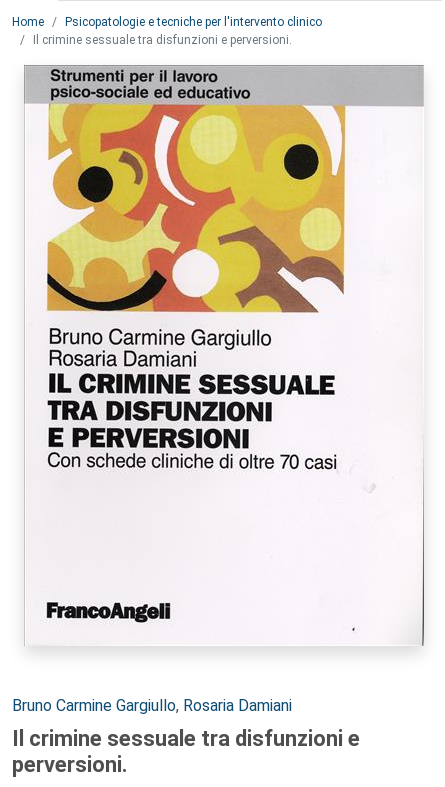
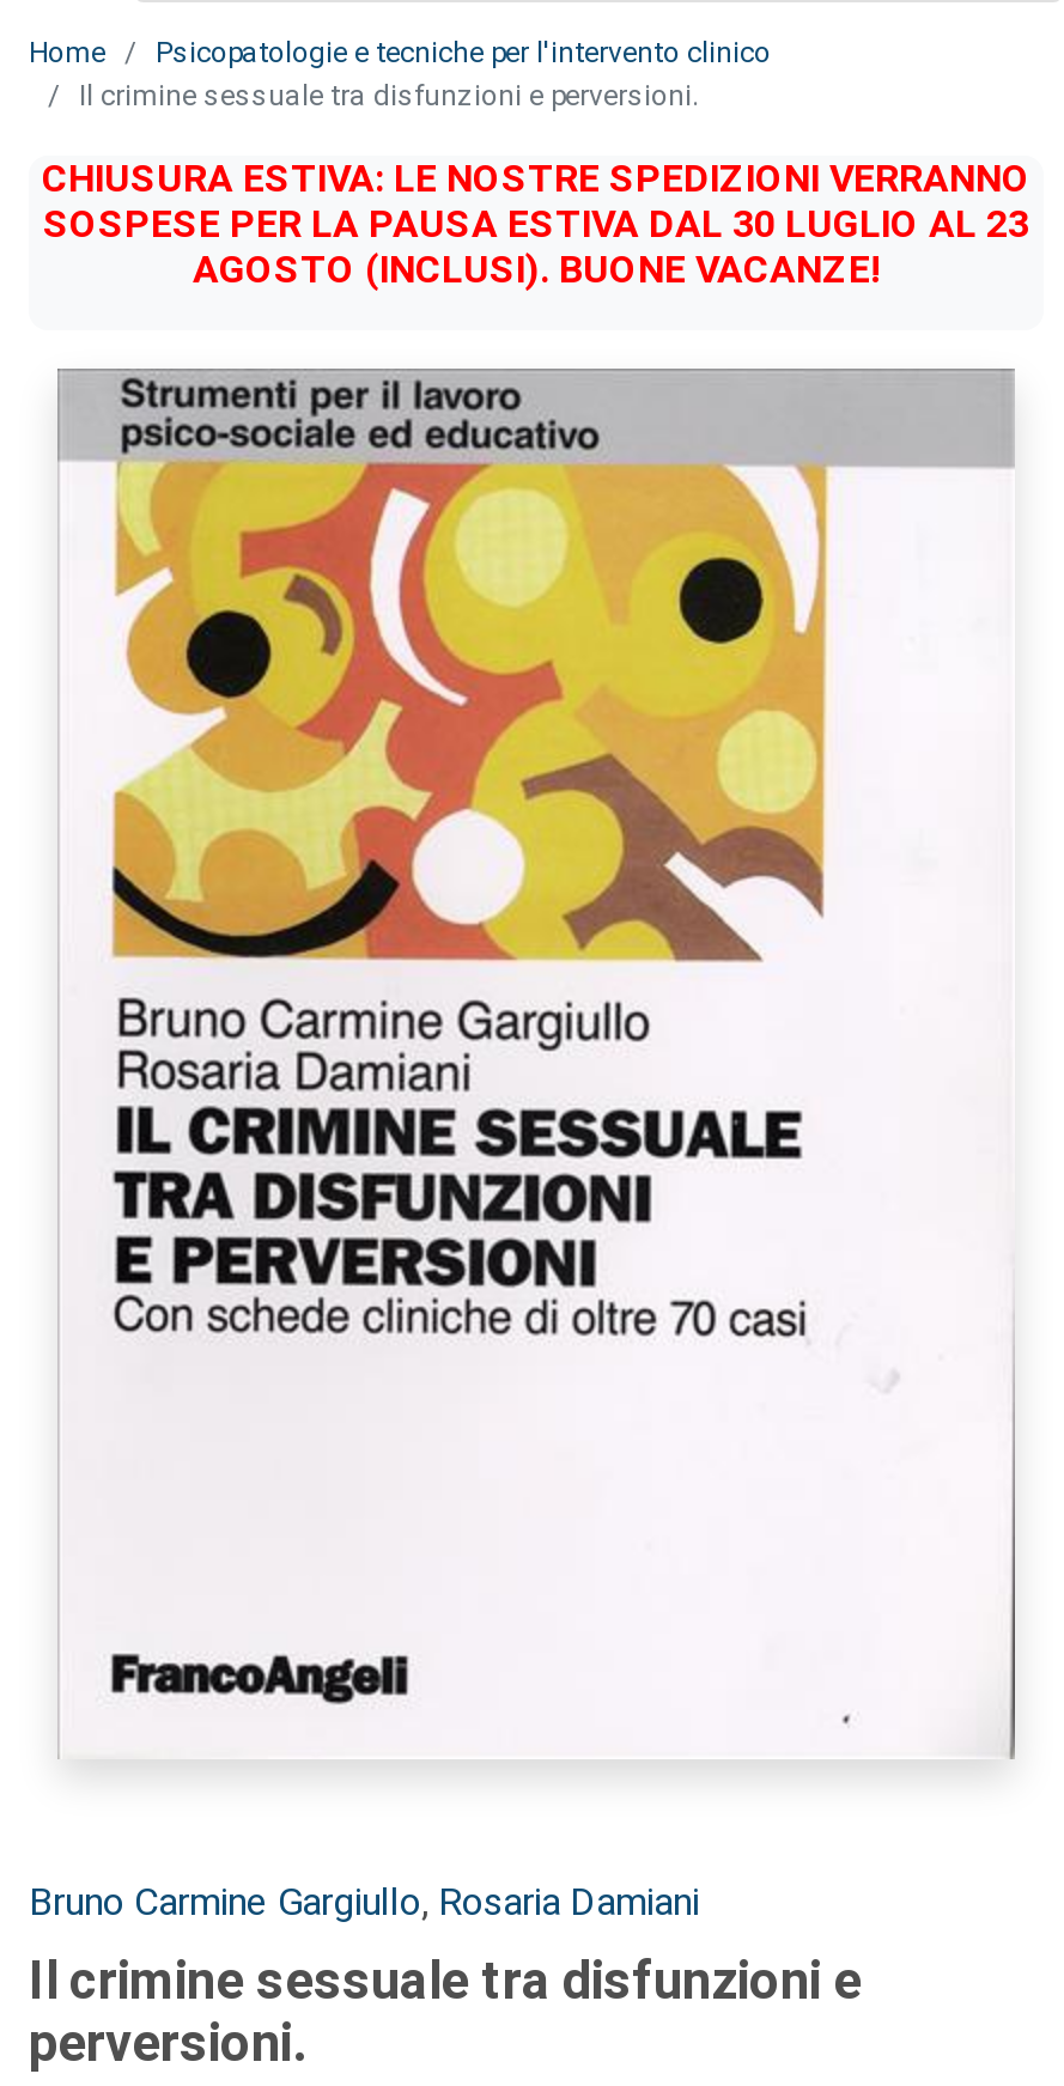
+ CHIUSURA ESTIVA: LE NOSTRE SPEDIZIONI VERRANNO
+ SOSPESE PER LA PAUSA ESTIVA DAL 30 LUGLIO AL 23
+ AGOSTO (INCLUSI). BUONE VACANZE!
